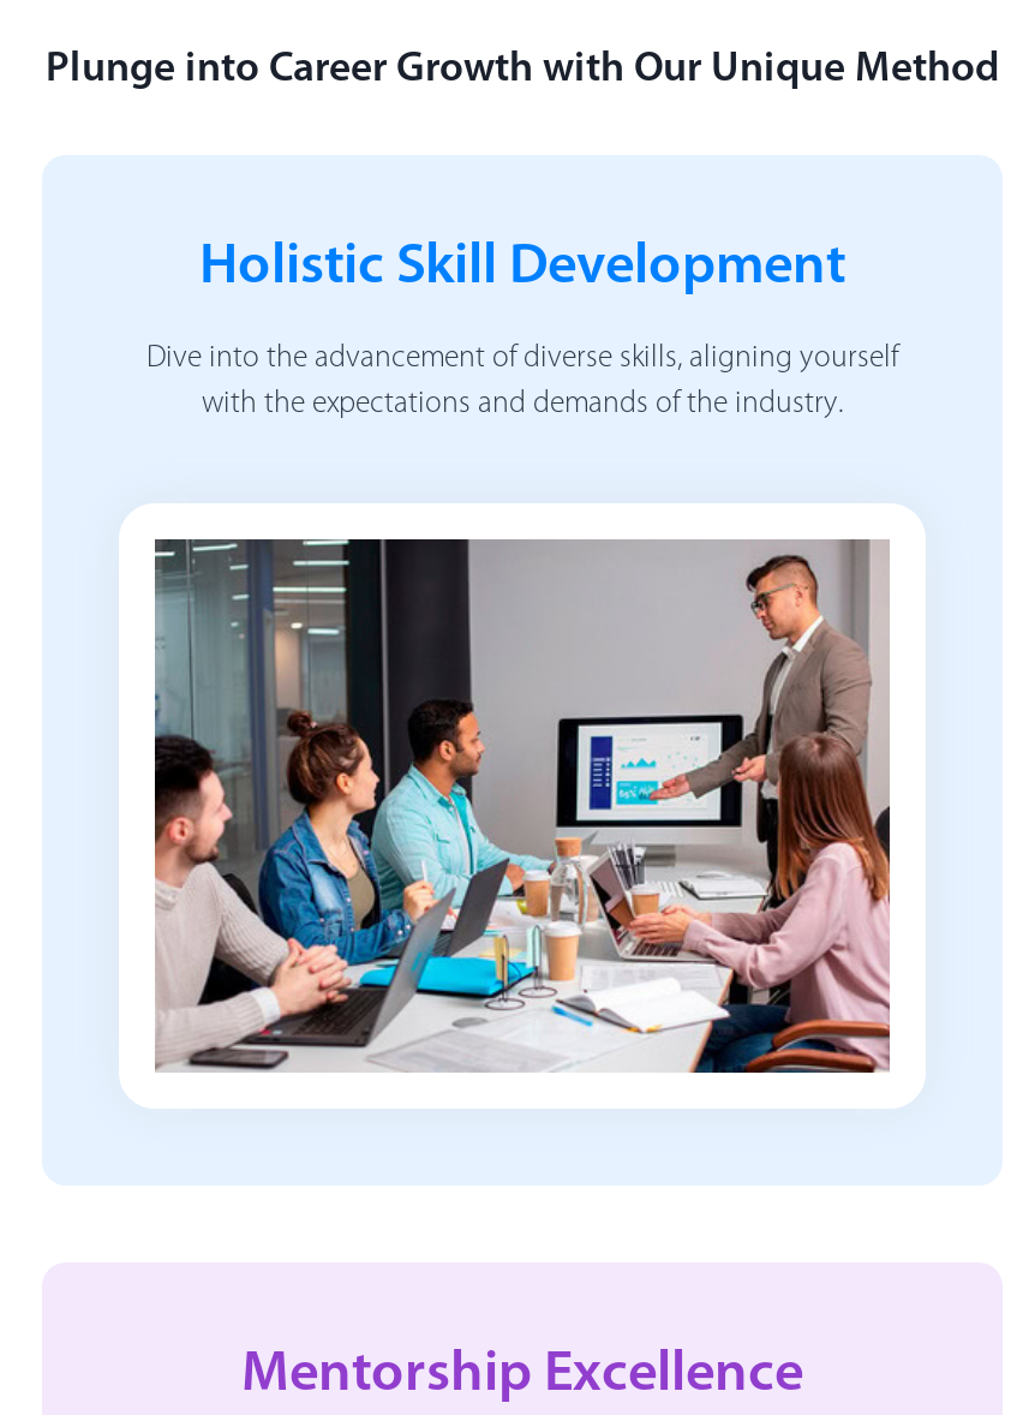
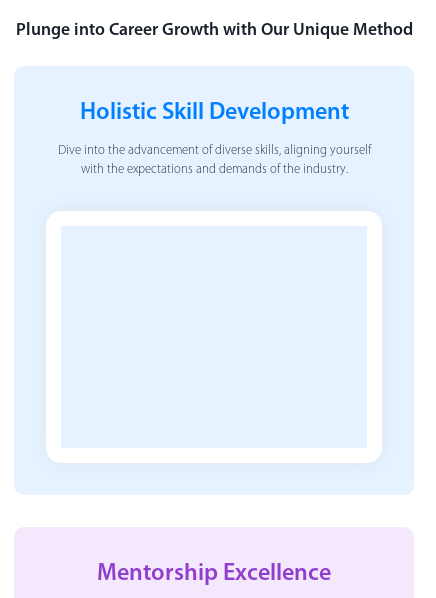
- [image]
